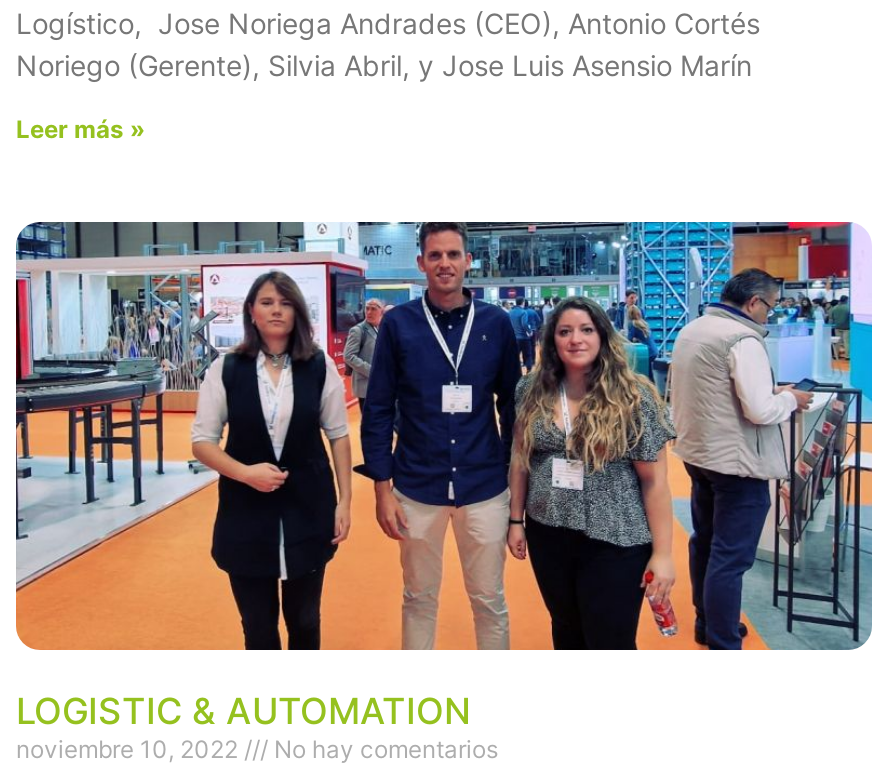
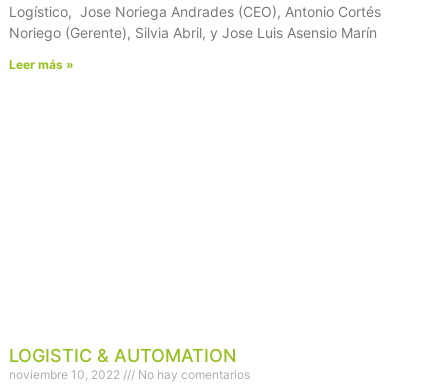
- [image]
